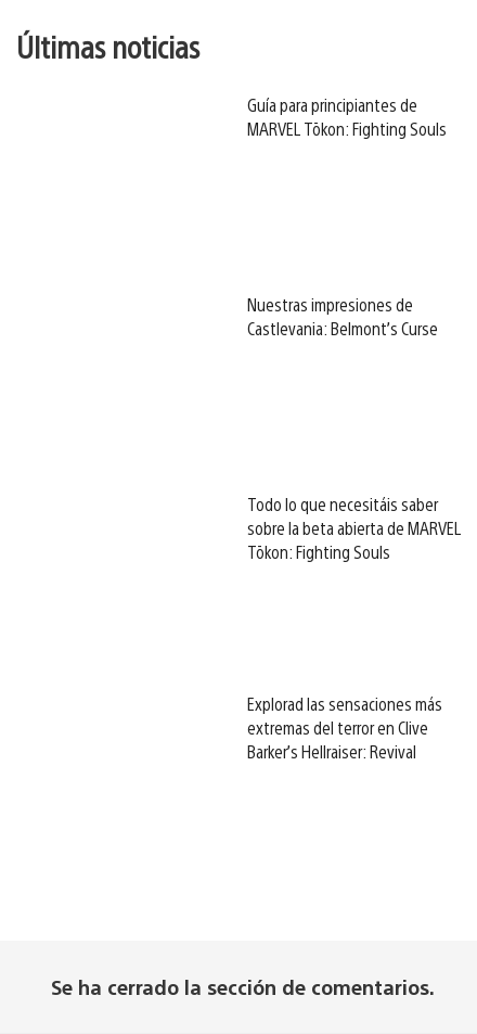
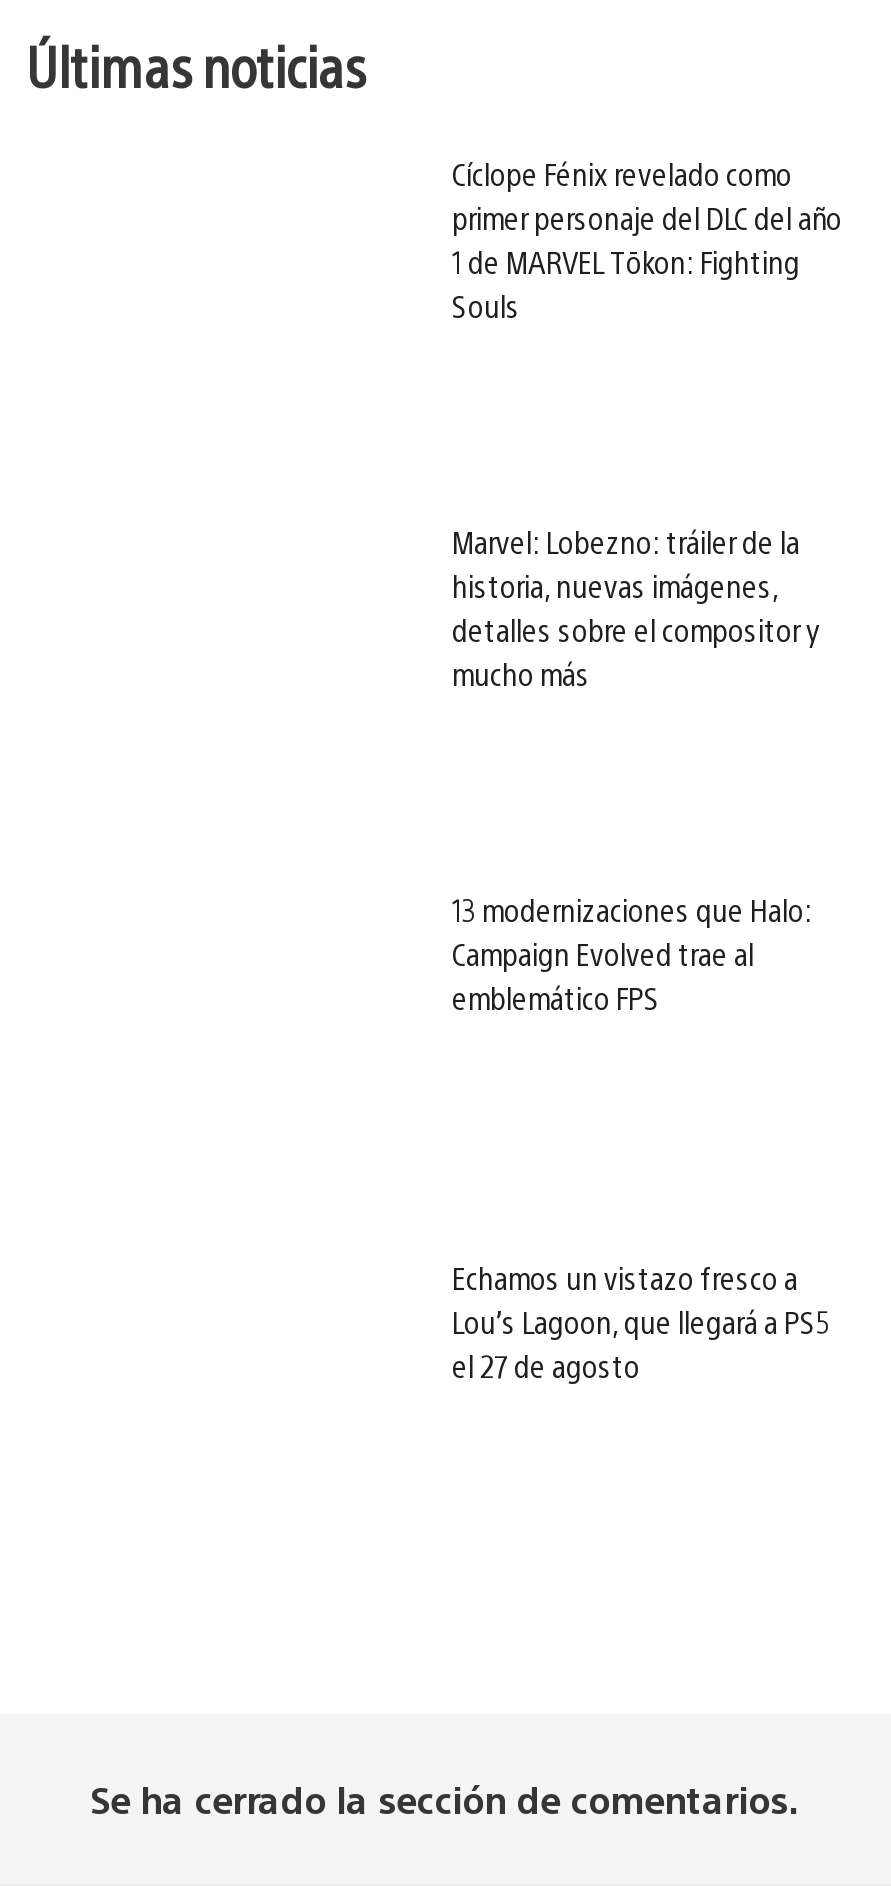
- Guía para principiantes de
- MARVEL Tōkon: Fighting Souls
+ Cíclope Fénix revelado como
+ primer personaje del DLC del año
+ 1 de MARVEL Tōkon: Fighting
+ Souls

- Nuestras impresiones de
- Castlevania: Belmont’s Curse
+ Marvel: Lobezno: tráiler de la
+ historia, nuevas imágenes,
+ detalles sobre el compositor y
+ mucho más

- Todo lo que necesitáis saber
- sobre la beta abierta de MARVEL
- Tōkon: Fighting Souls
+ 13 modernizaciones que Halo:
+ Campaign Evolved trae al
+ emblemático FPS

- Explorad las sensaciones más
- extremas del terror en Clive
- Barker’s Hellraiser: Revival
+ Echamos un vistazo fresco a
+ Lou’s Lagoon, que llegará a PS5
+ el 27 de agosto
